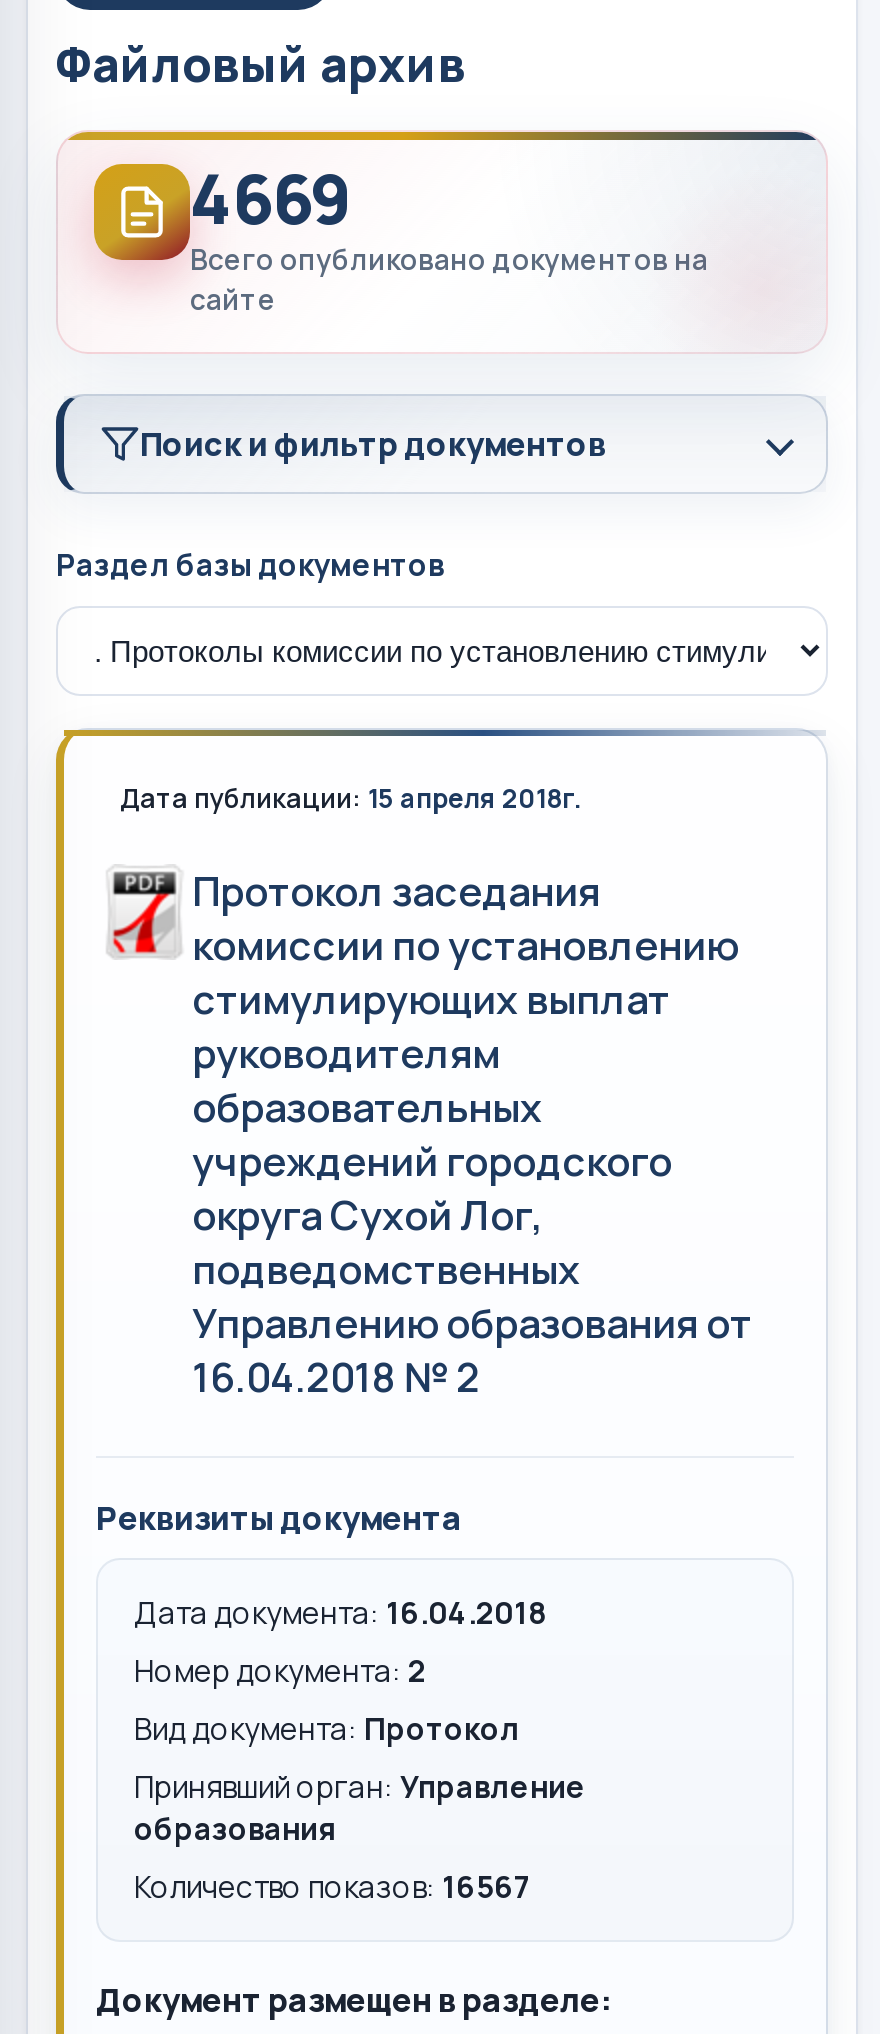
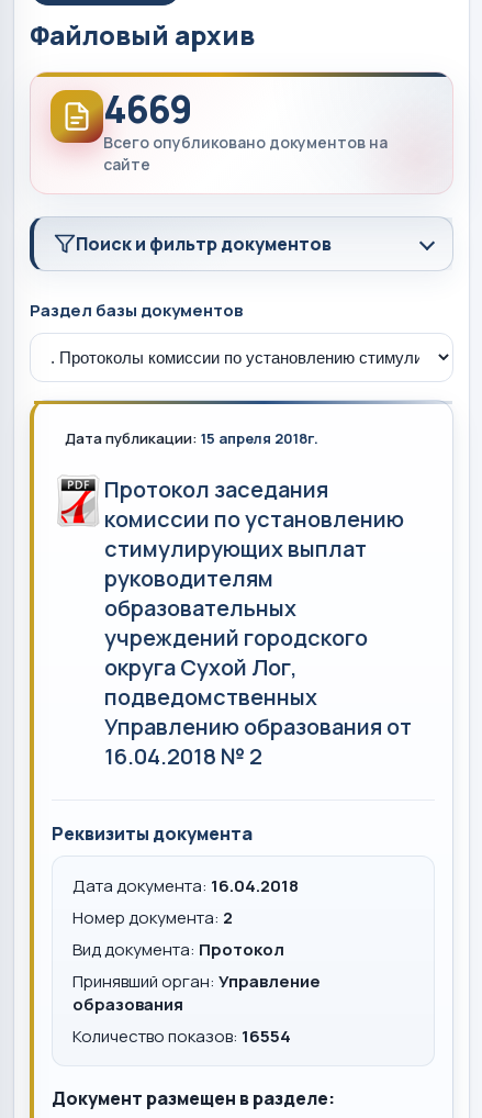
- Количество показов: 16567
+ Количество показов: 16554
